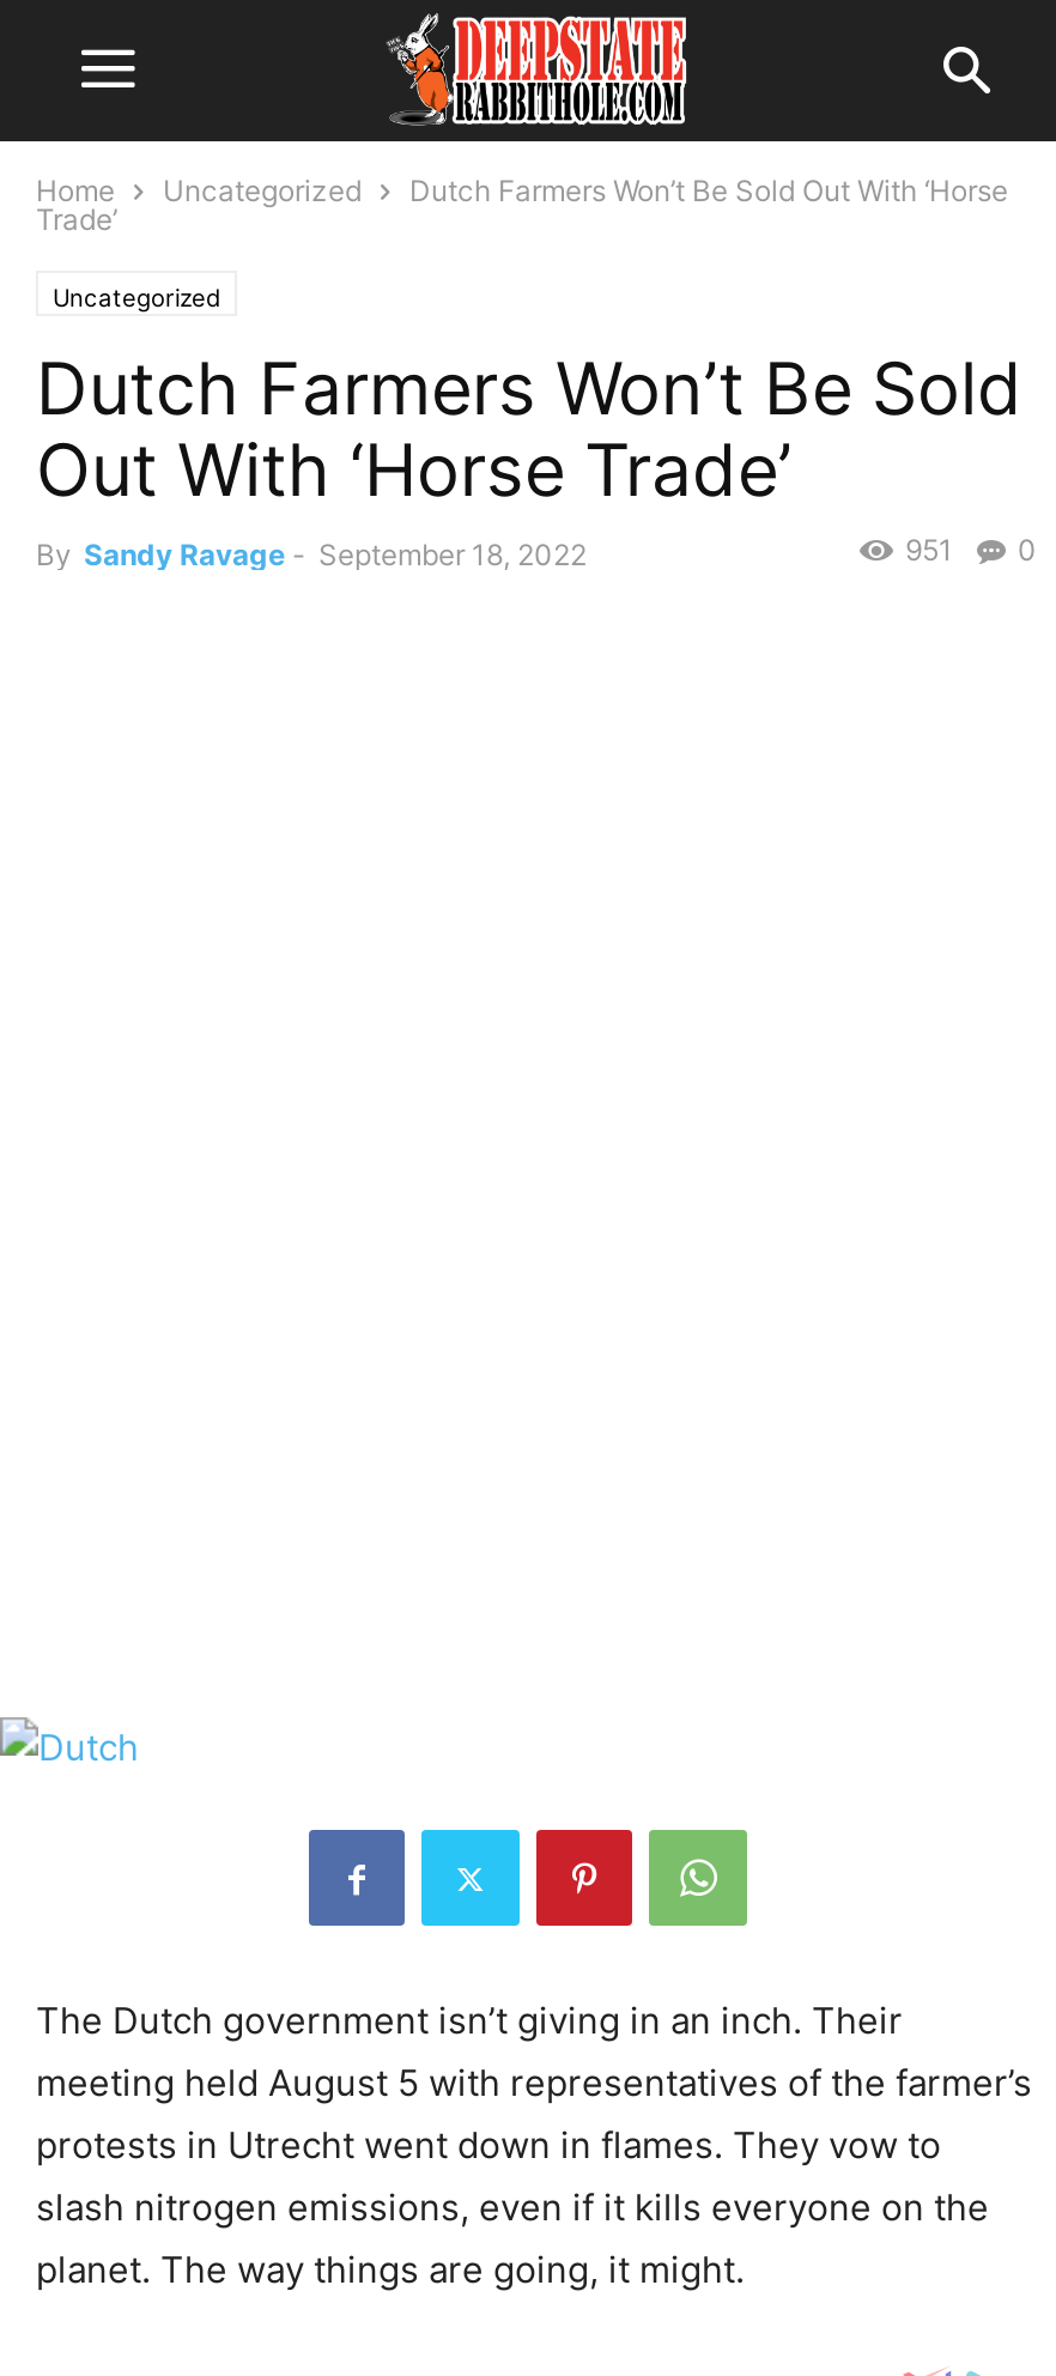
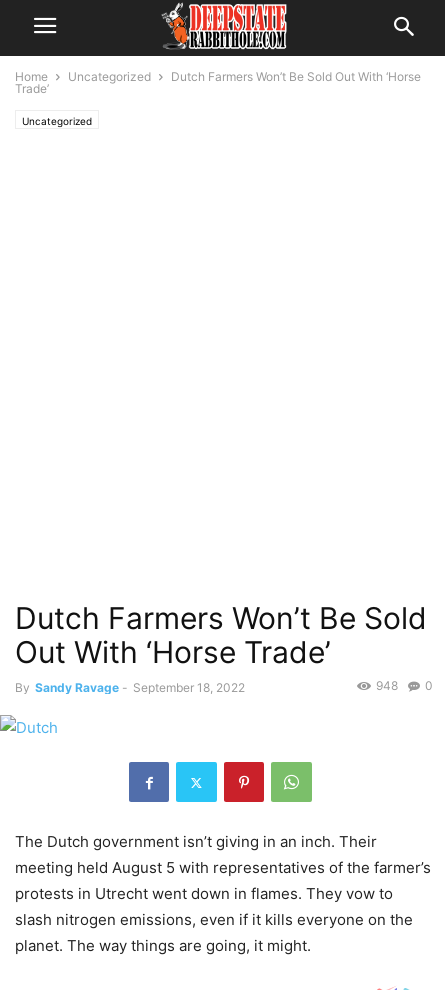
moved down: Dutch Farmers Won’t Be Sold | Out With ‘Horse Trade’

moved down: By Sandy Ravage - September 18, 2022 | 0

- 951 0
+ 948 0
